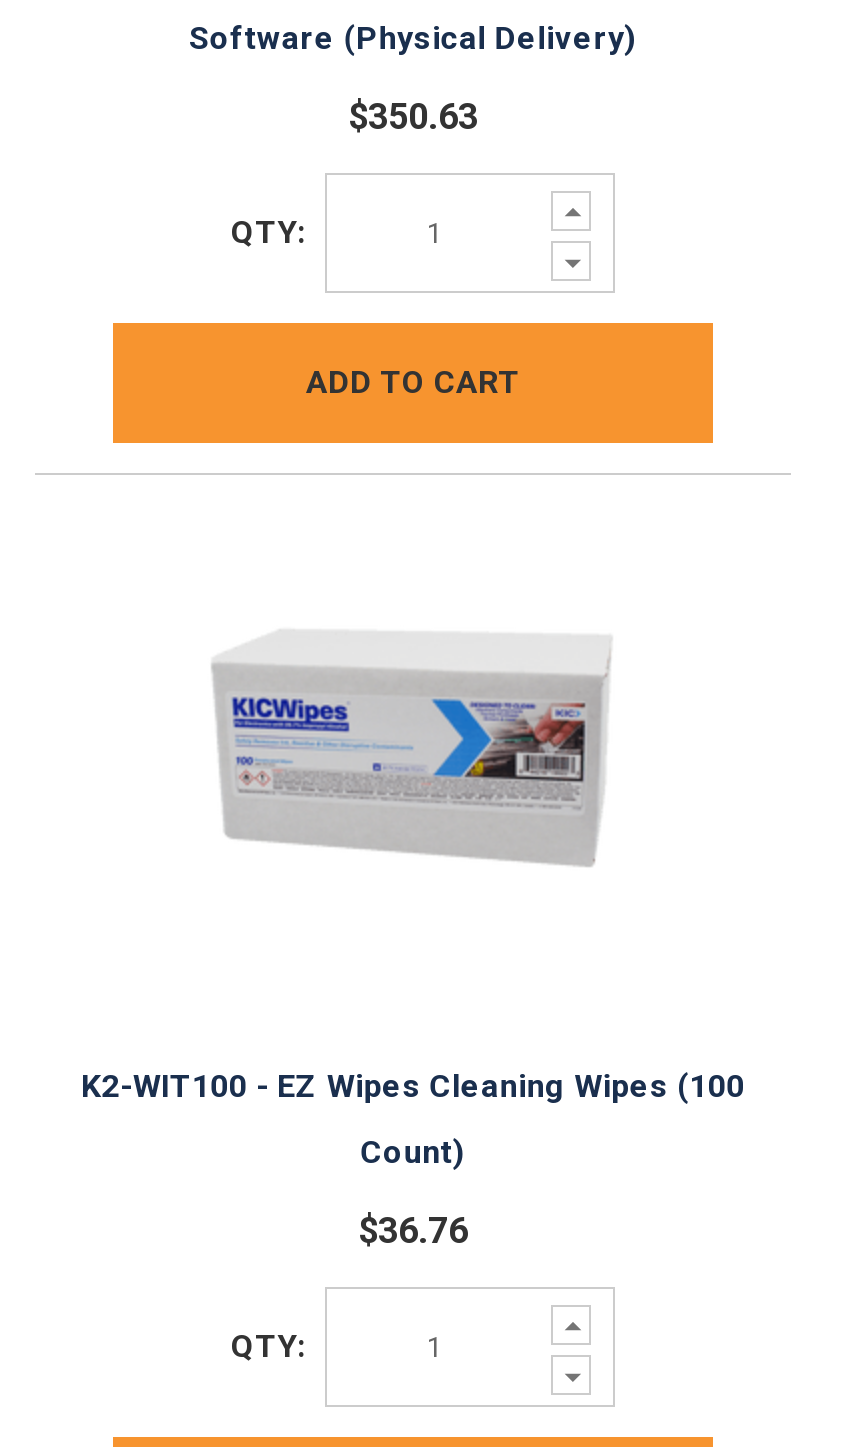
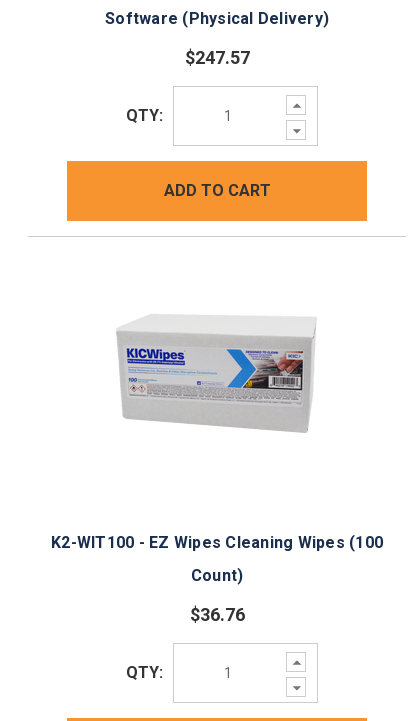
- $350.63
+ $247.57
